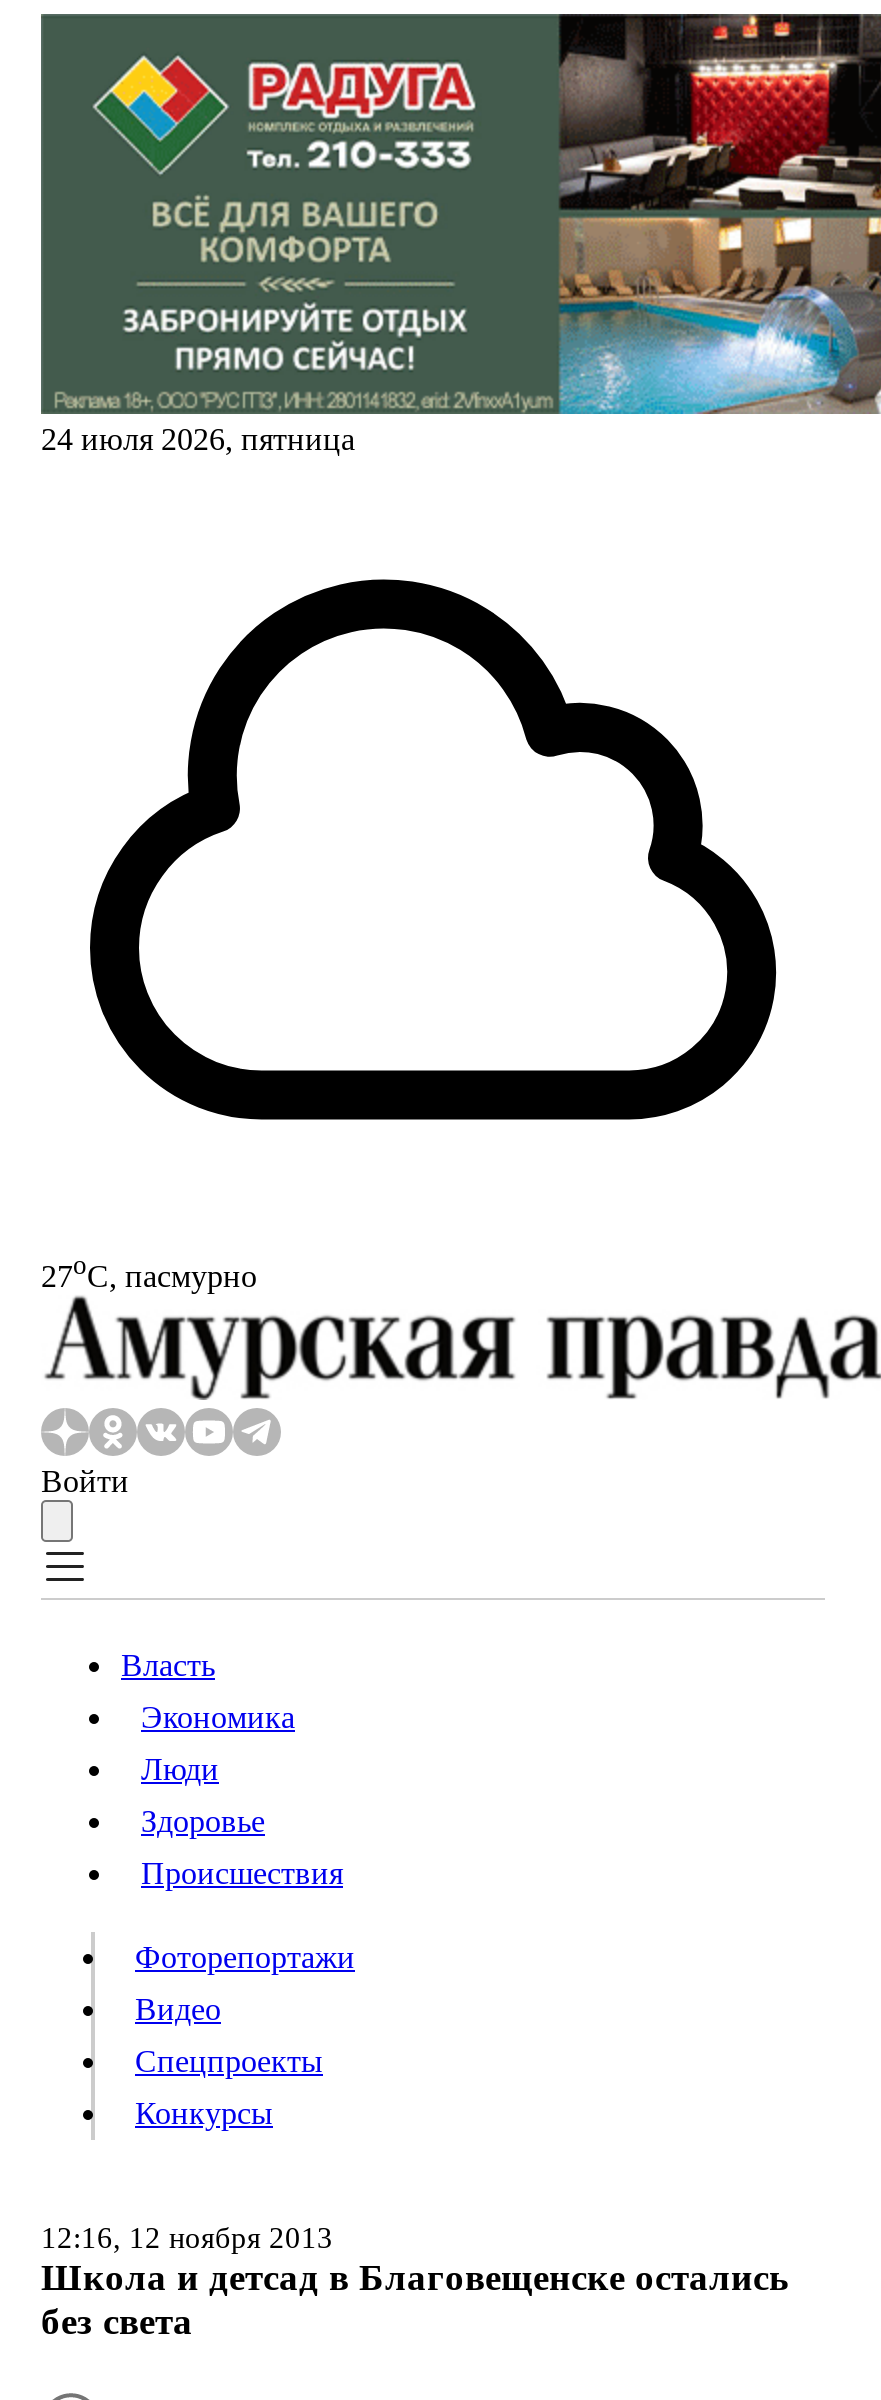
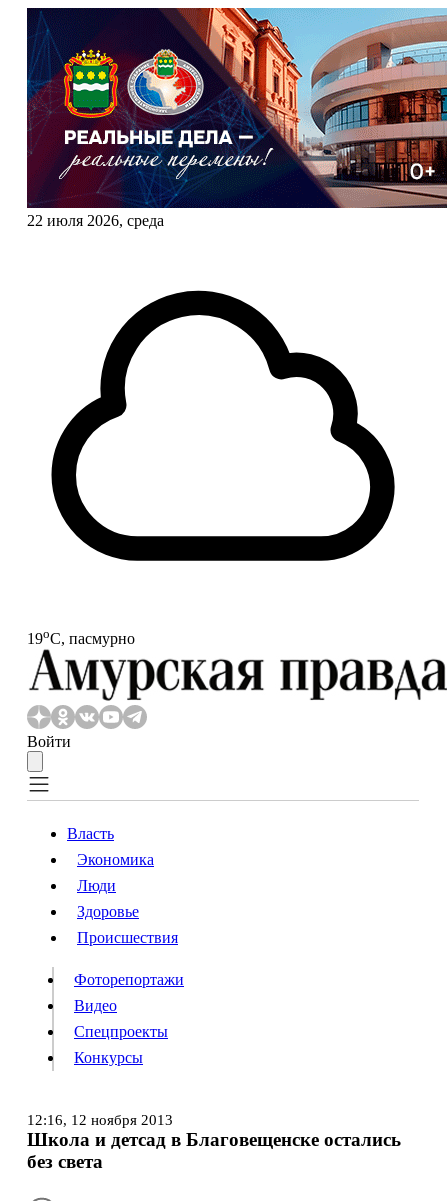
- [image]
- 24 июля 2026, пятница
+ [image]
+ 22 июля 2026, среда

- 27oС, пасмурно
+ 19oС, пасмурно
